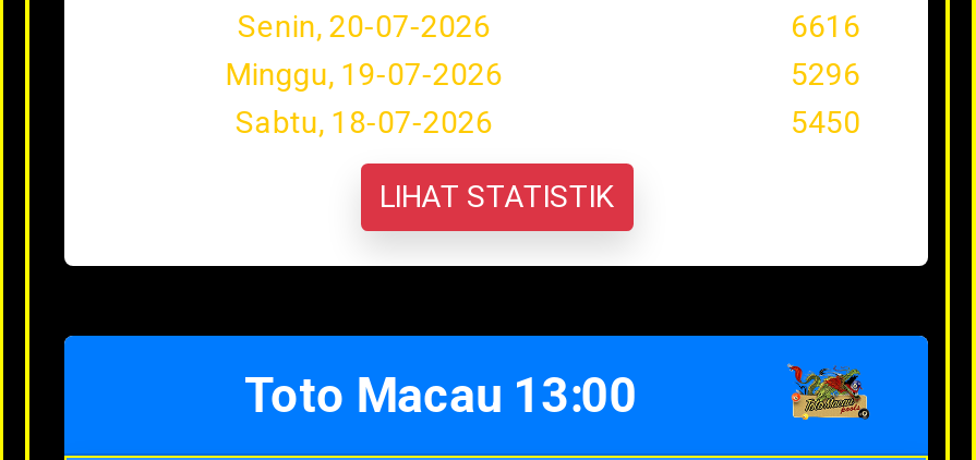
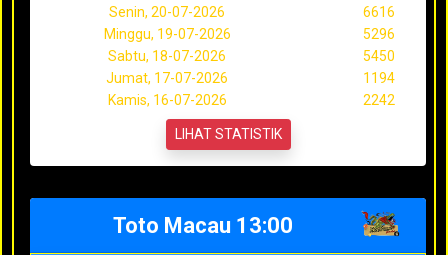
+ Jumat, 17-07-2026
+ 1194
+ Kamis, 16-07-2026
+ 2242
